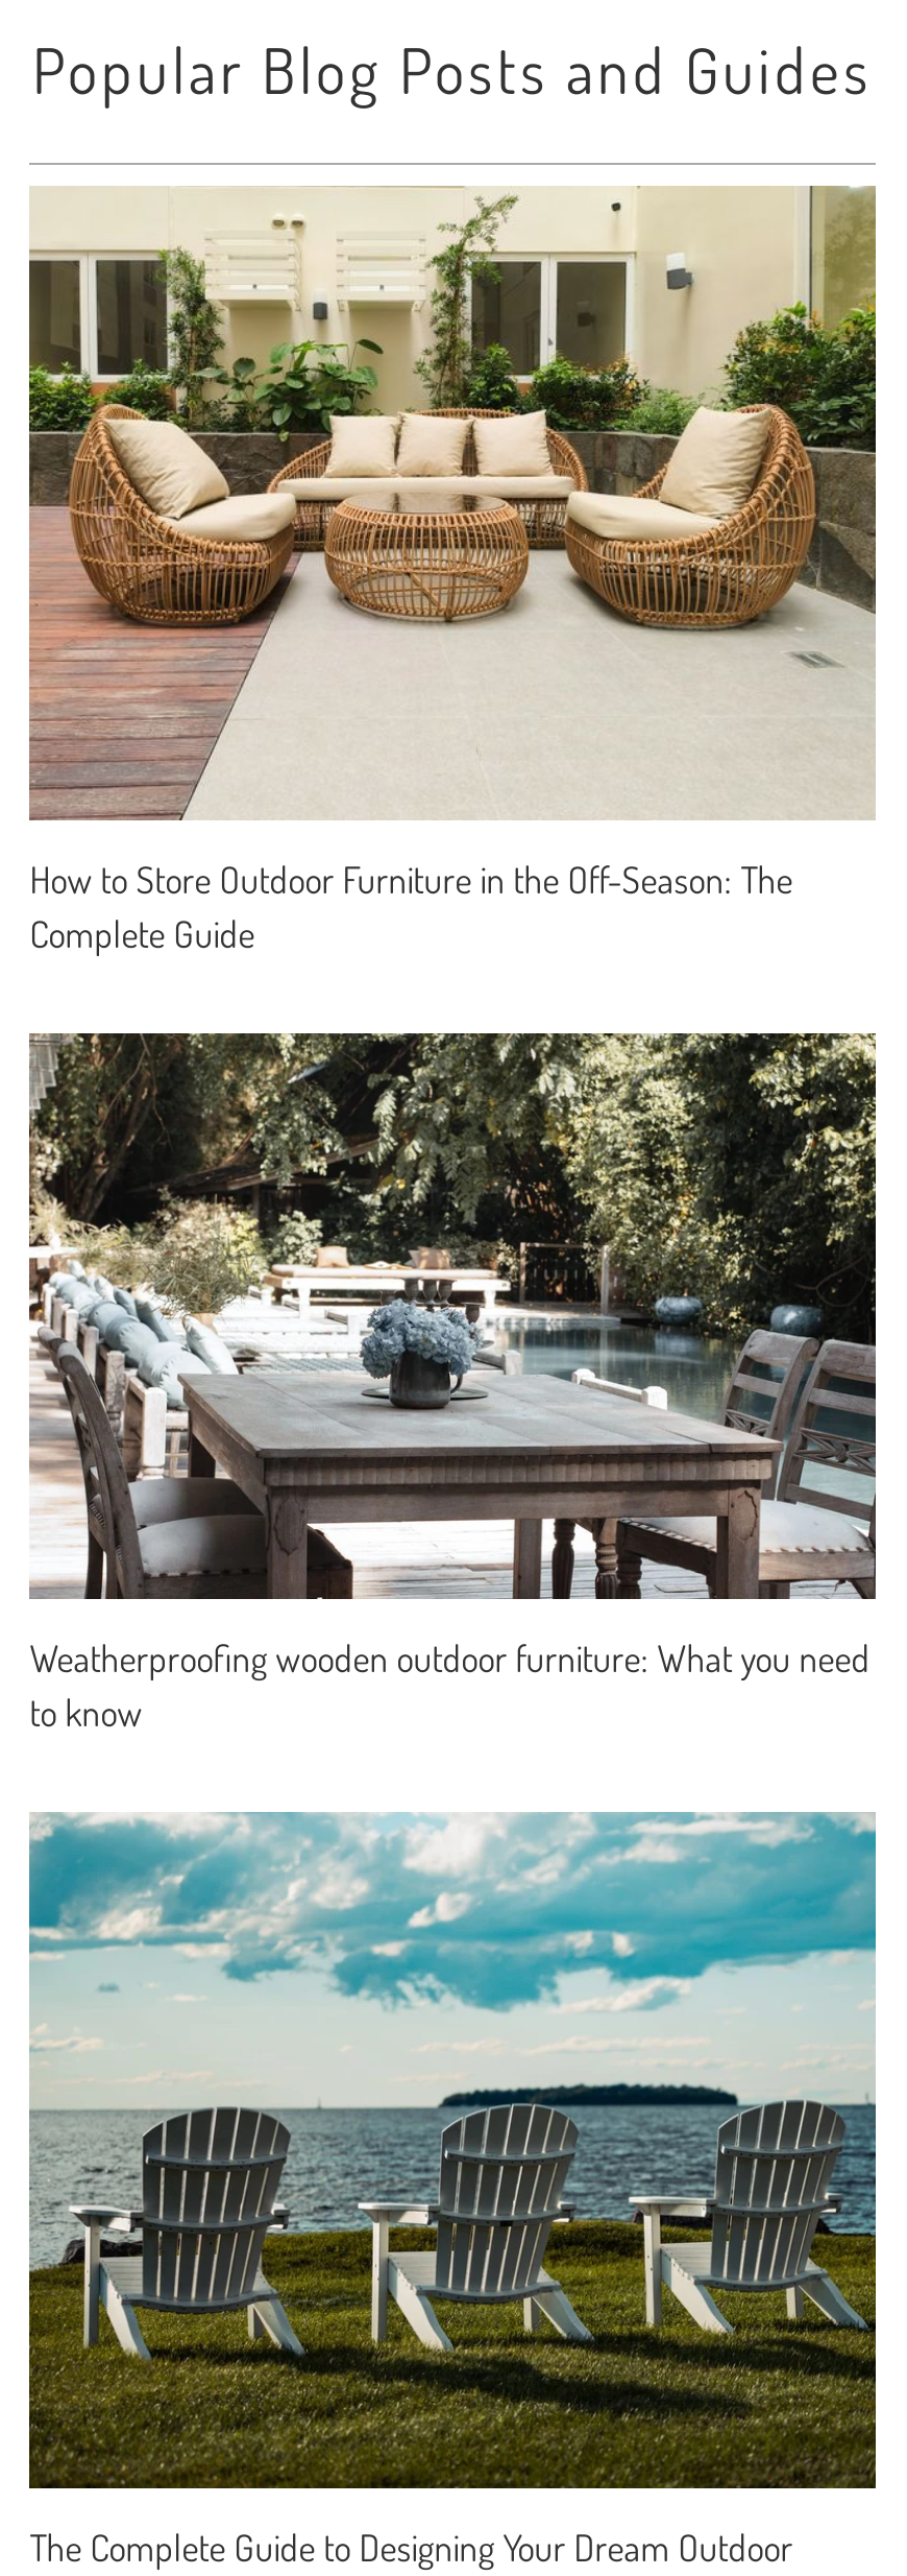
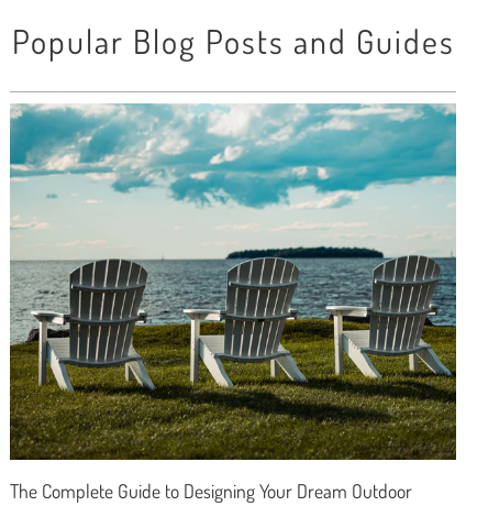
- [image]
- How to Store Outdoor Furniture in the Off-Season: The
- Complete Guide

- [image]
- Weatherproofing wooden outdoor furniture: What you need
- to know
